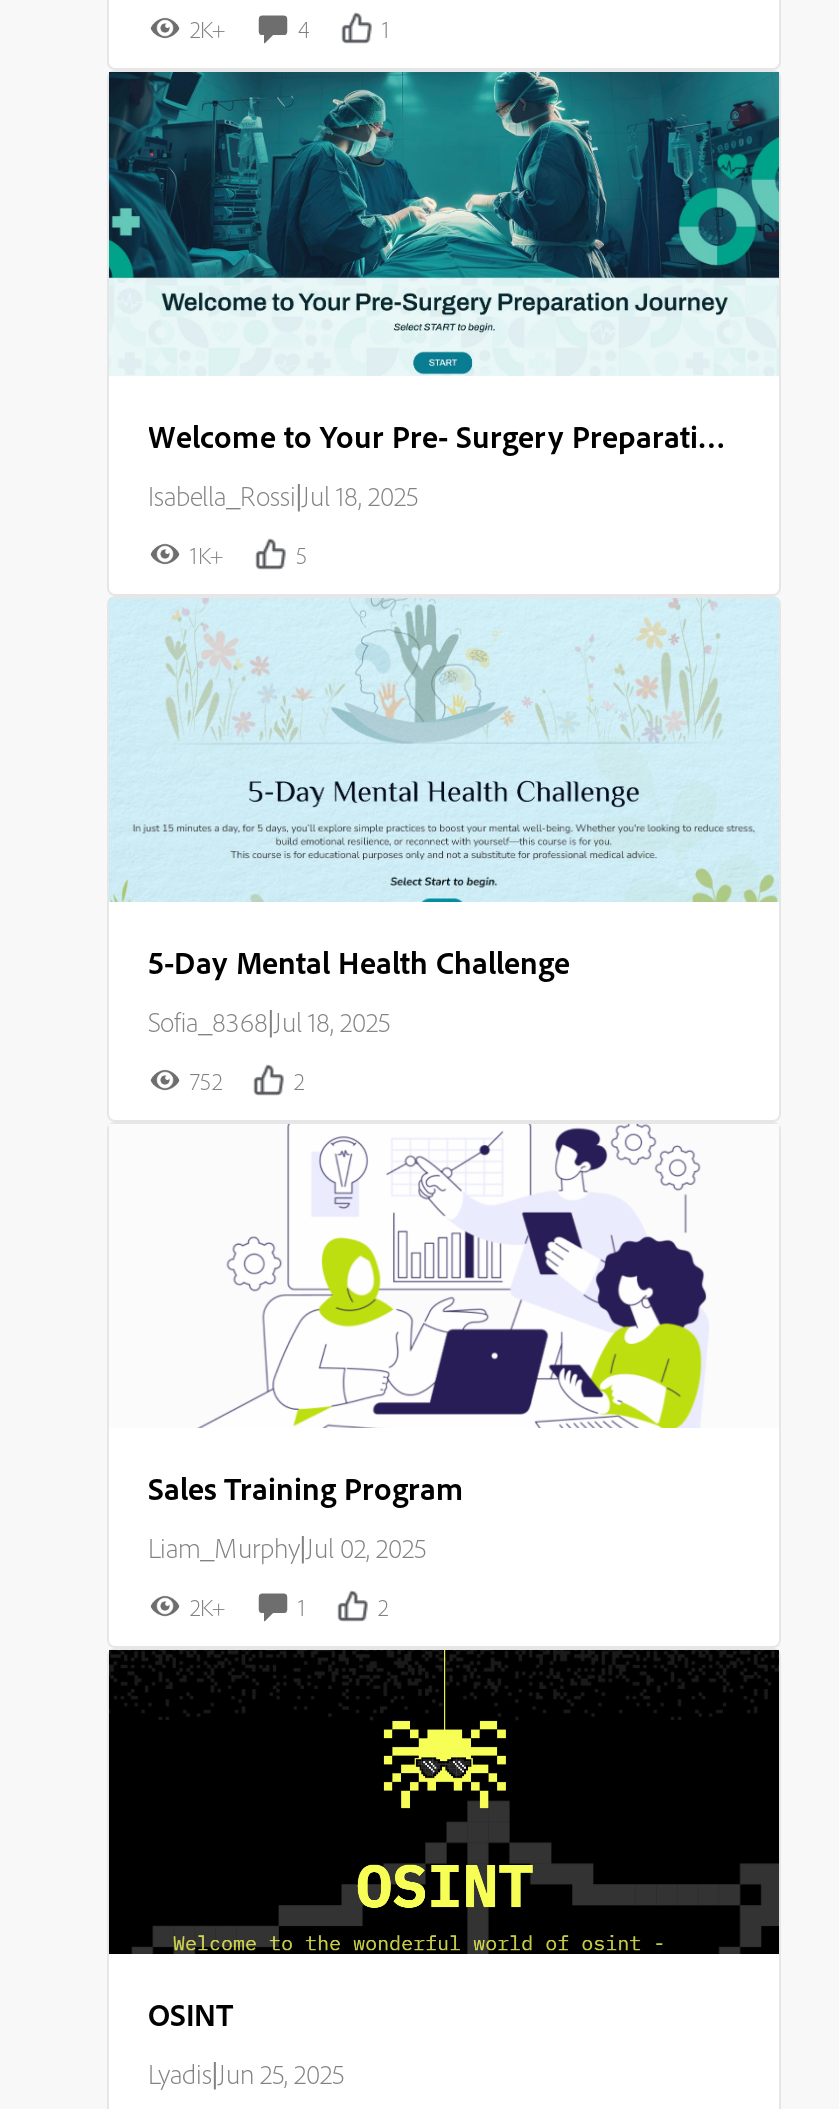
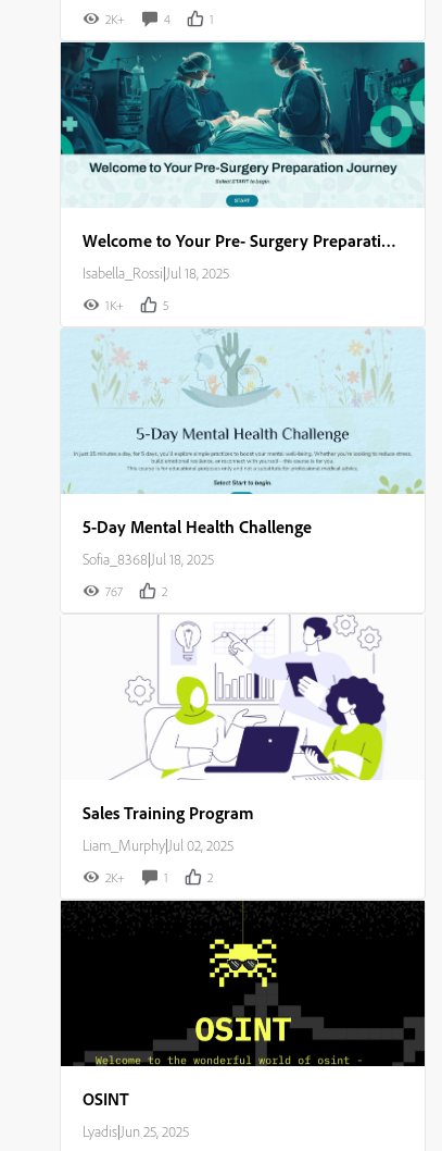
- 752
+ 767
